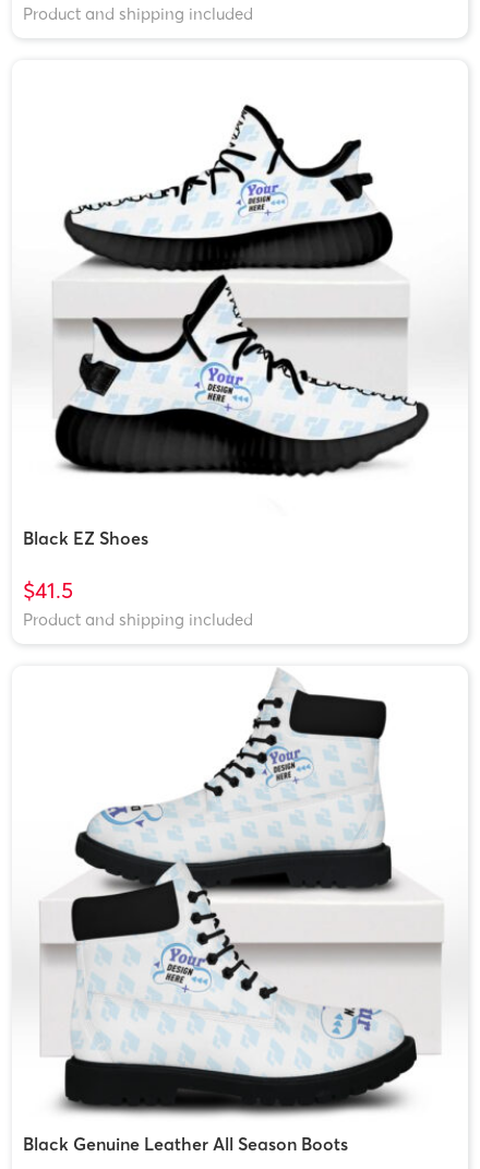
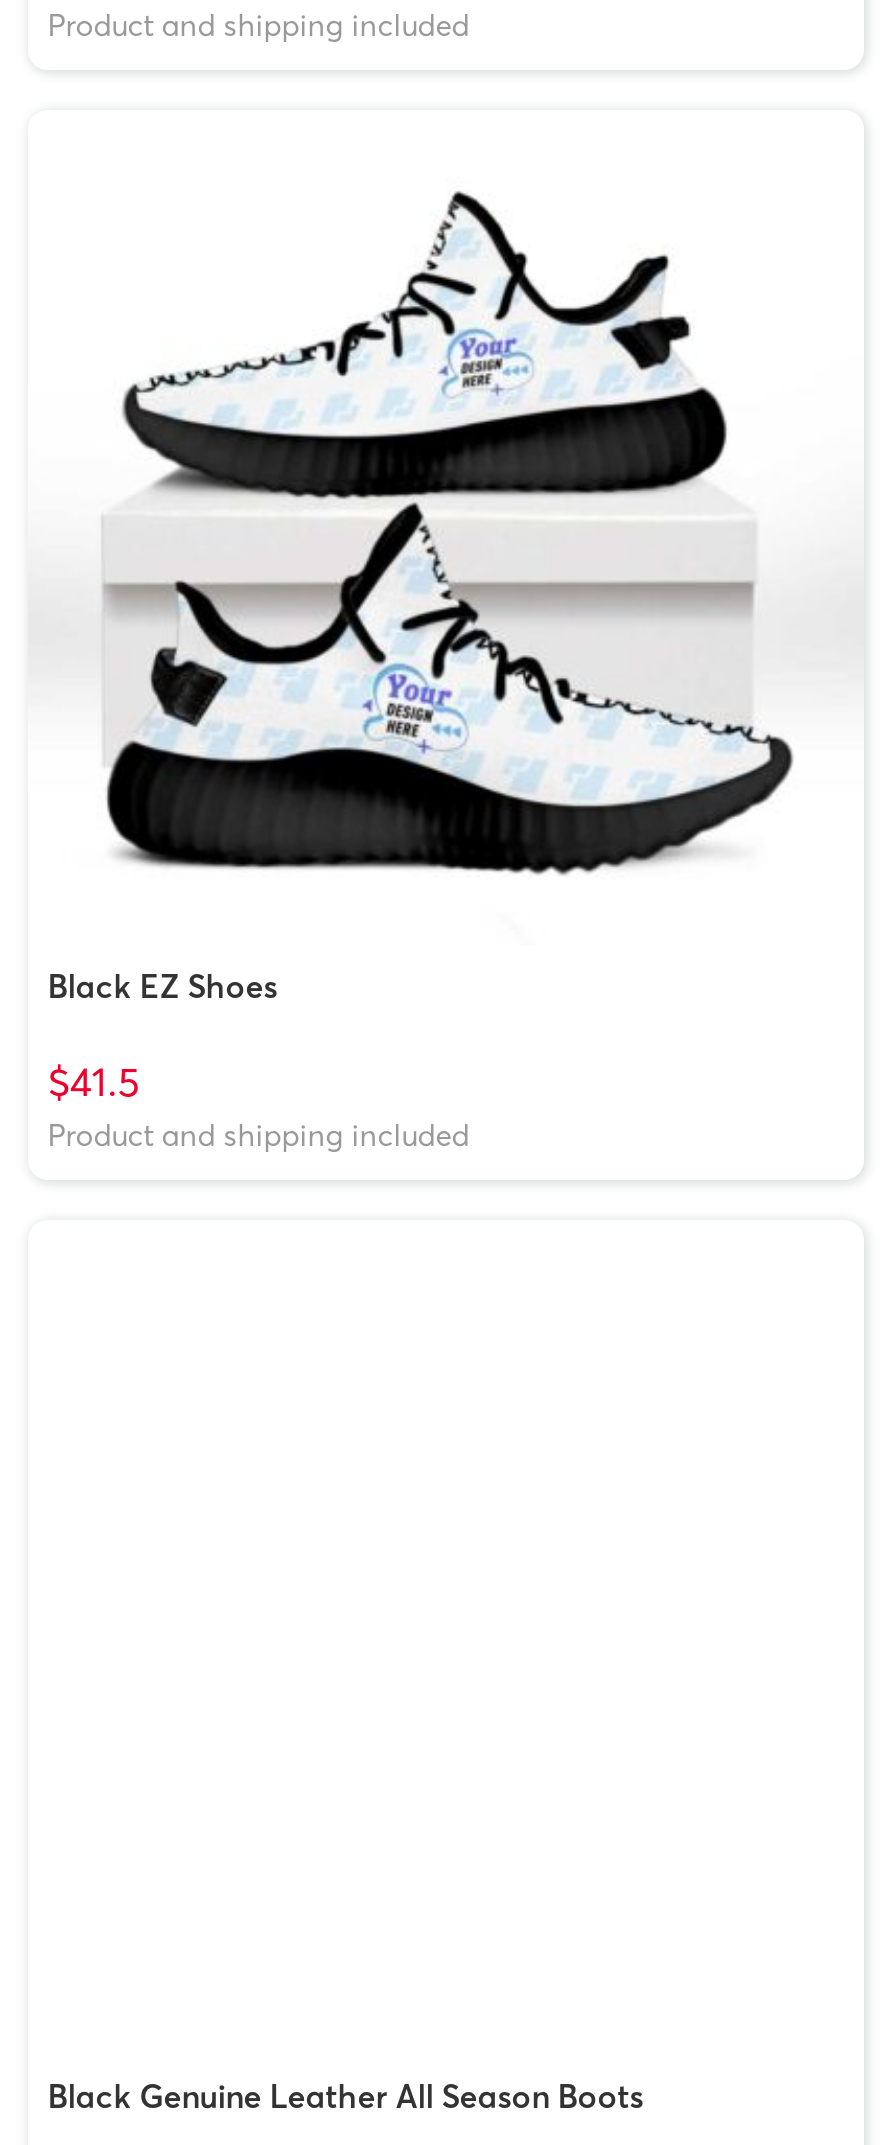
- [image]
